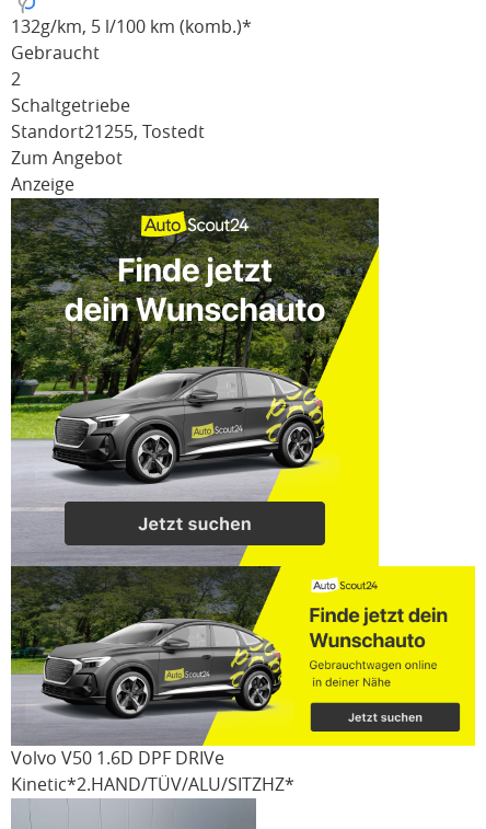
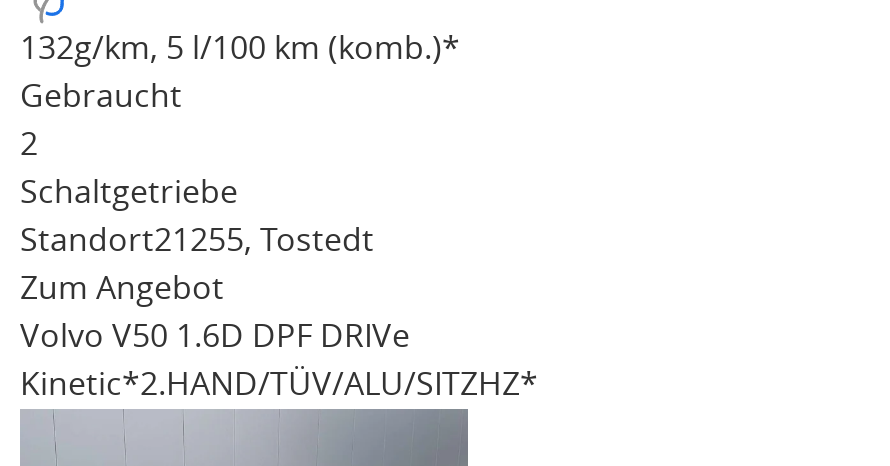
- Anzeige

- [image]
